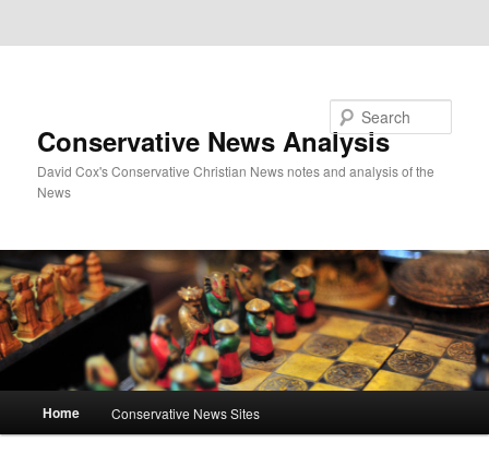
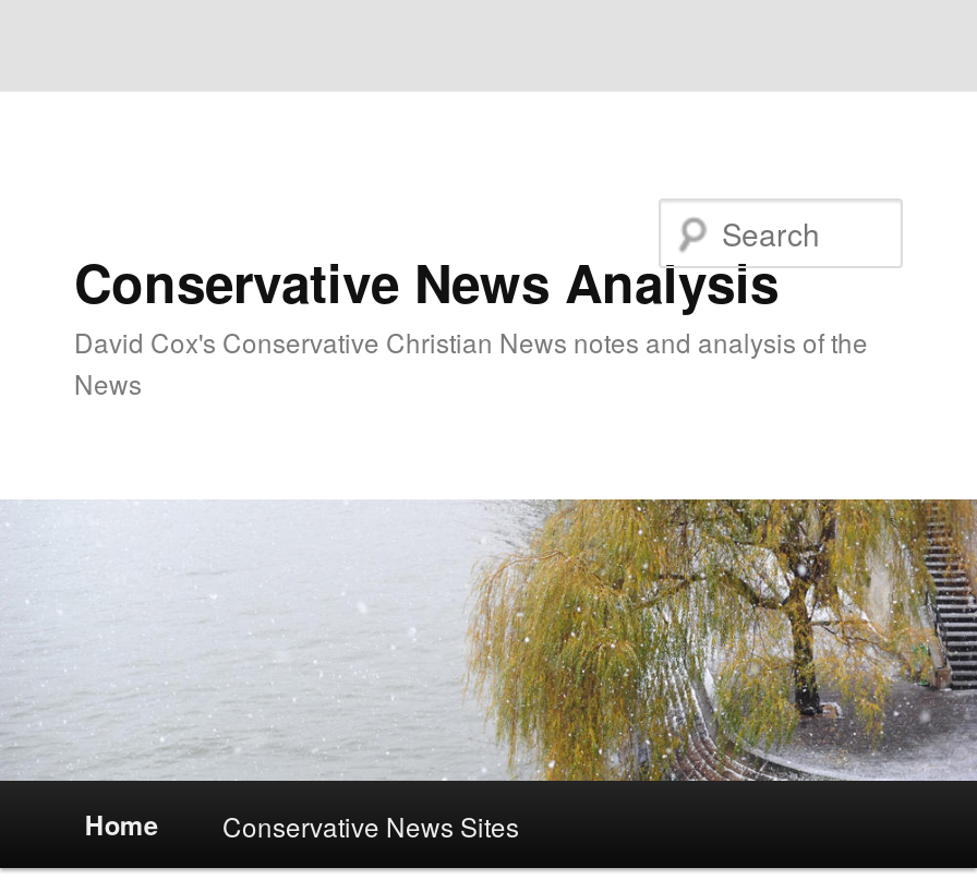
- [image]
+ [image]
